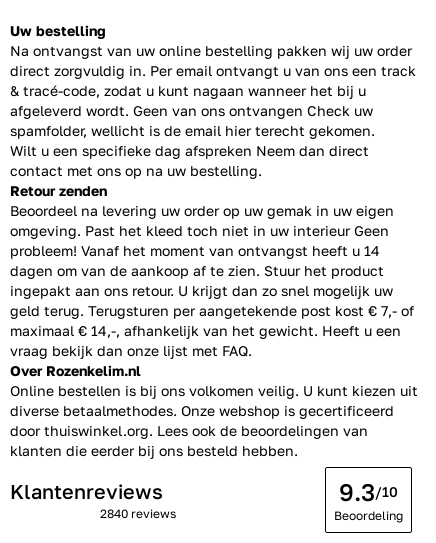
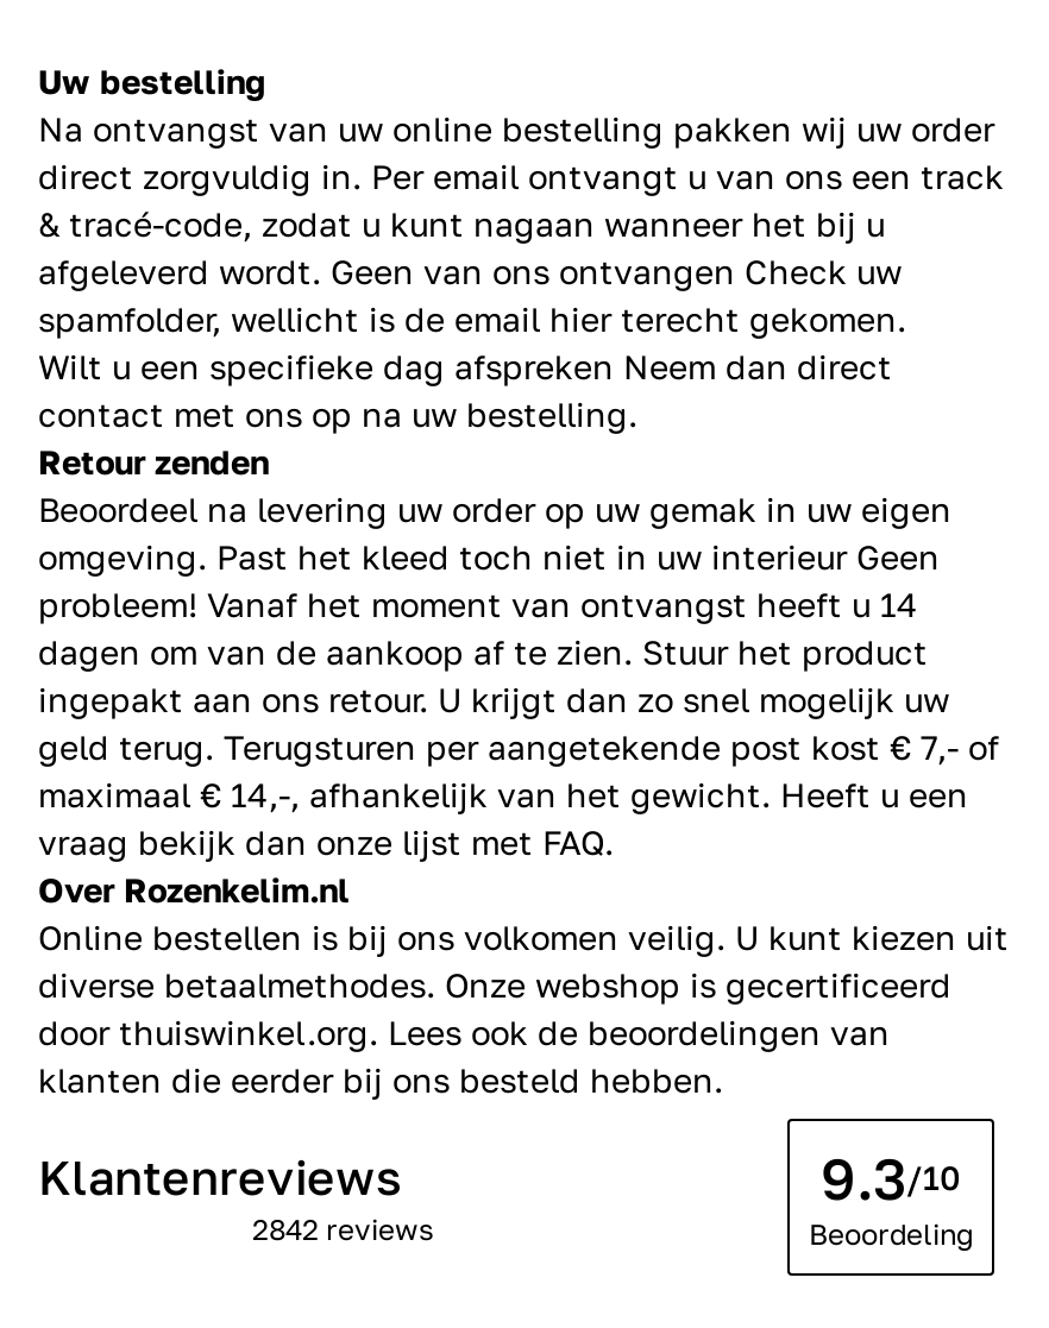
- 2840 reviews
+ 2842 reviews
